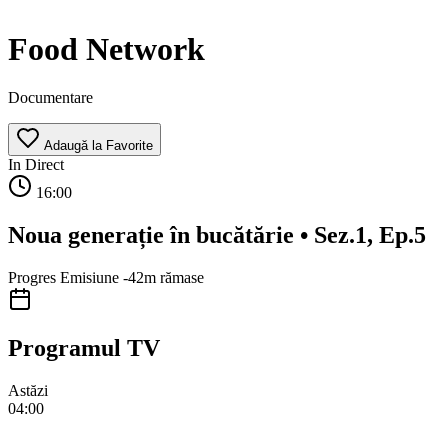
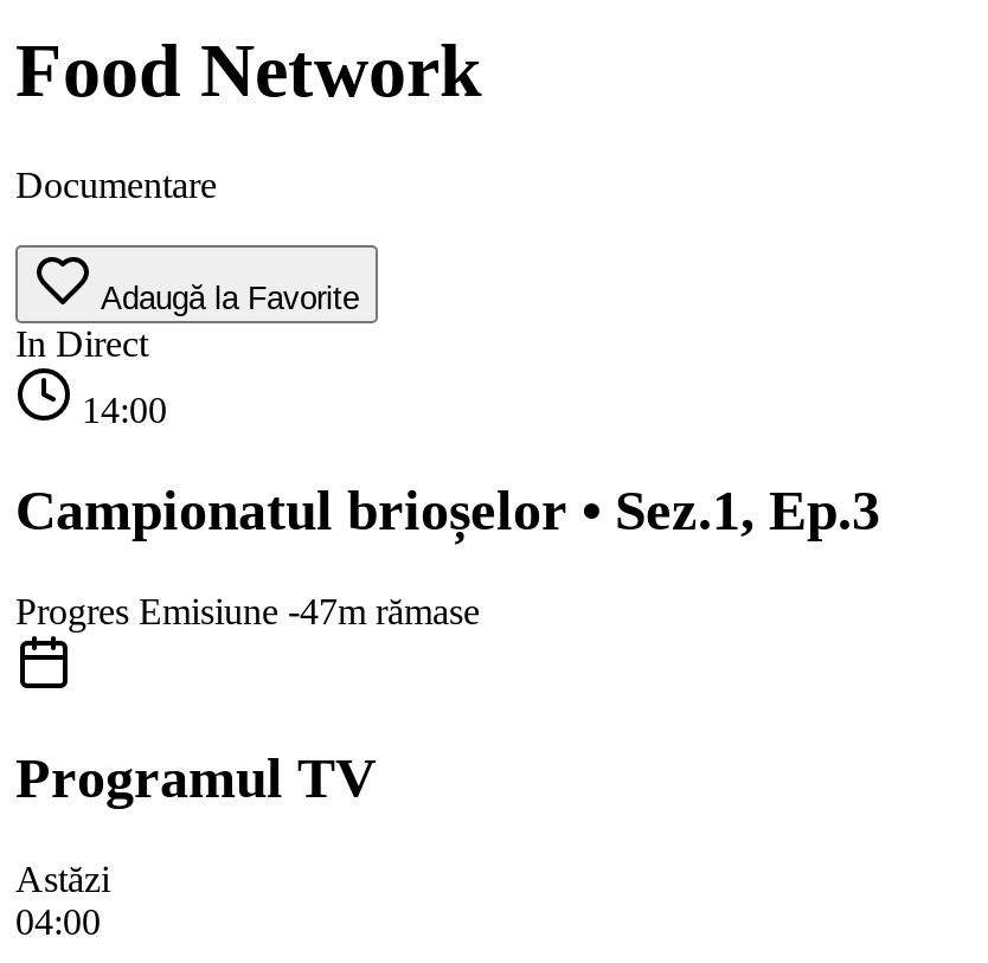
- 16:00
+ 14:00

- Noua generație în bucătărie • Sez.1, Ep.5
+ Campionatul brioșelor • Sez.1, Ep.3

- Progres Emisiune -42m rămase
+ Progres Emisiune -47m rămase
